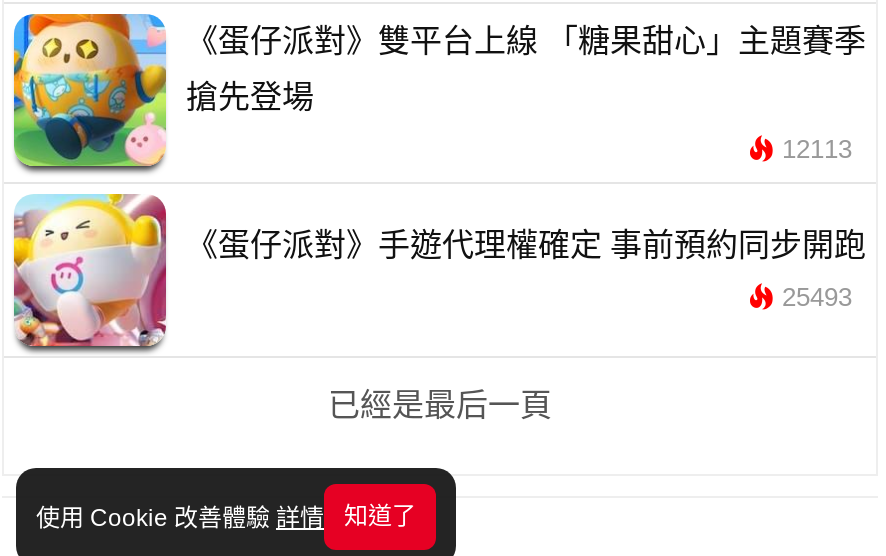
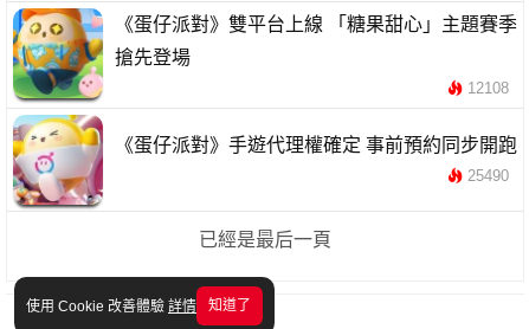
- 12113
+ 12108

- 25493
+ 25490
